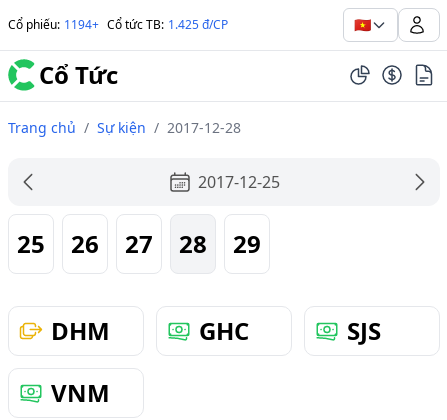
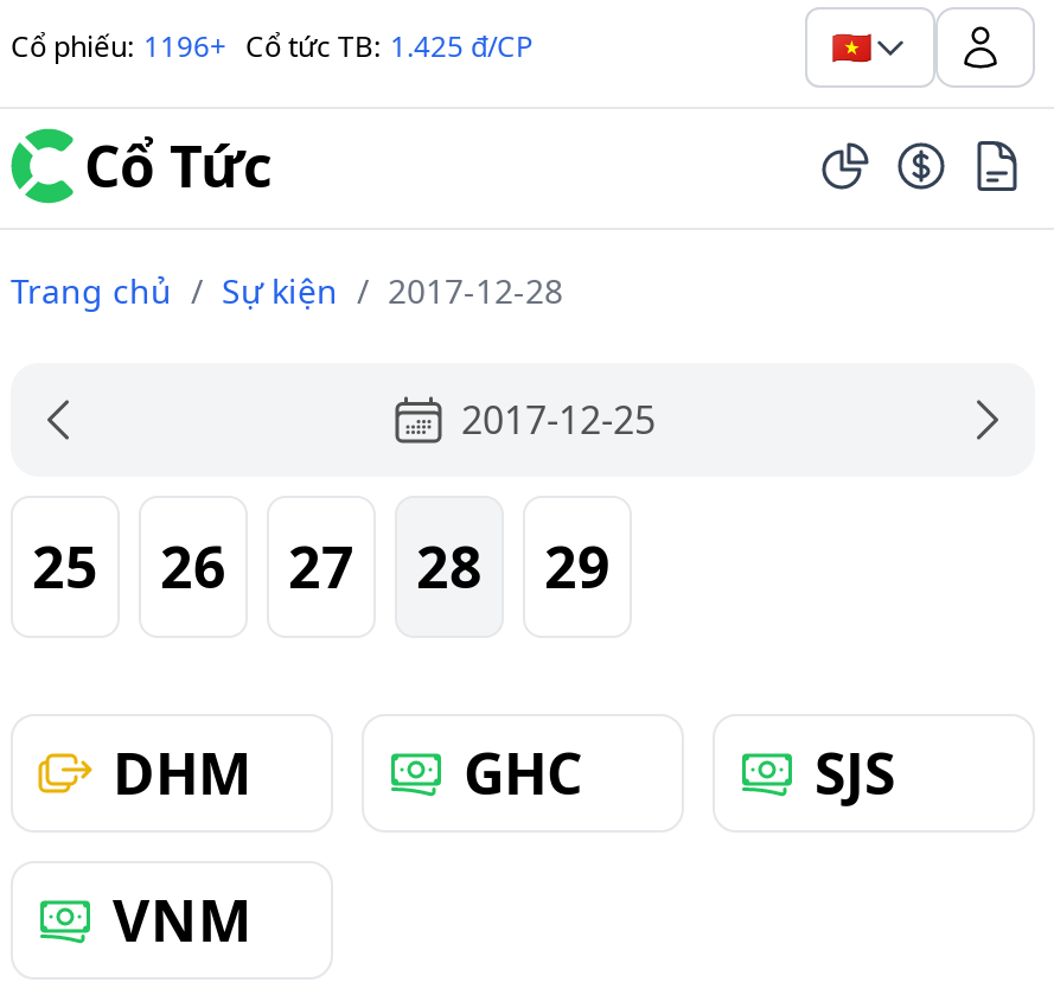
- Cổ phiếu: 1194+ Cổ tức TB: 1.425 đ/CP
+ Cổ phiếu: 1196+ Cổ tức TB: 1.425 đ/CP
